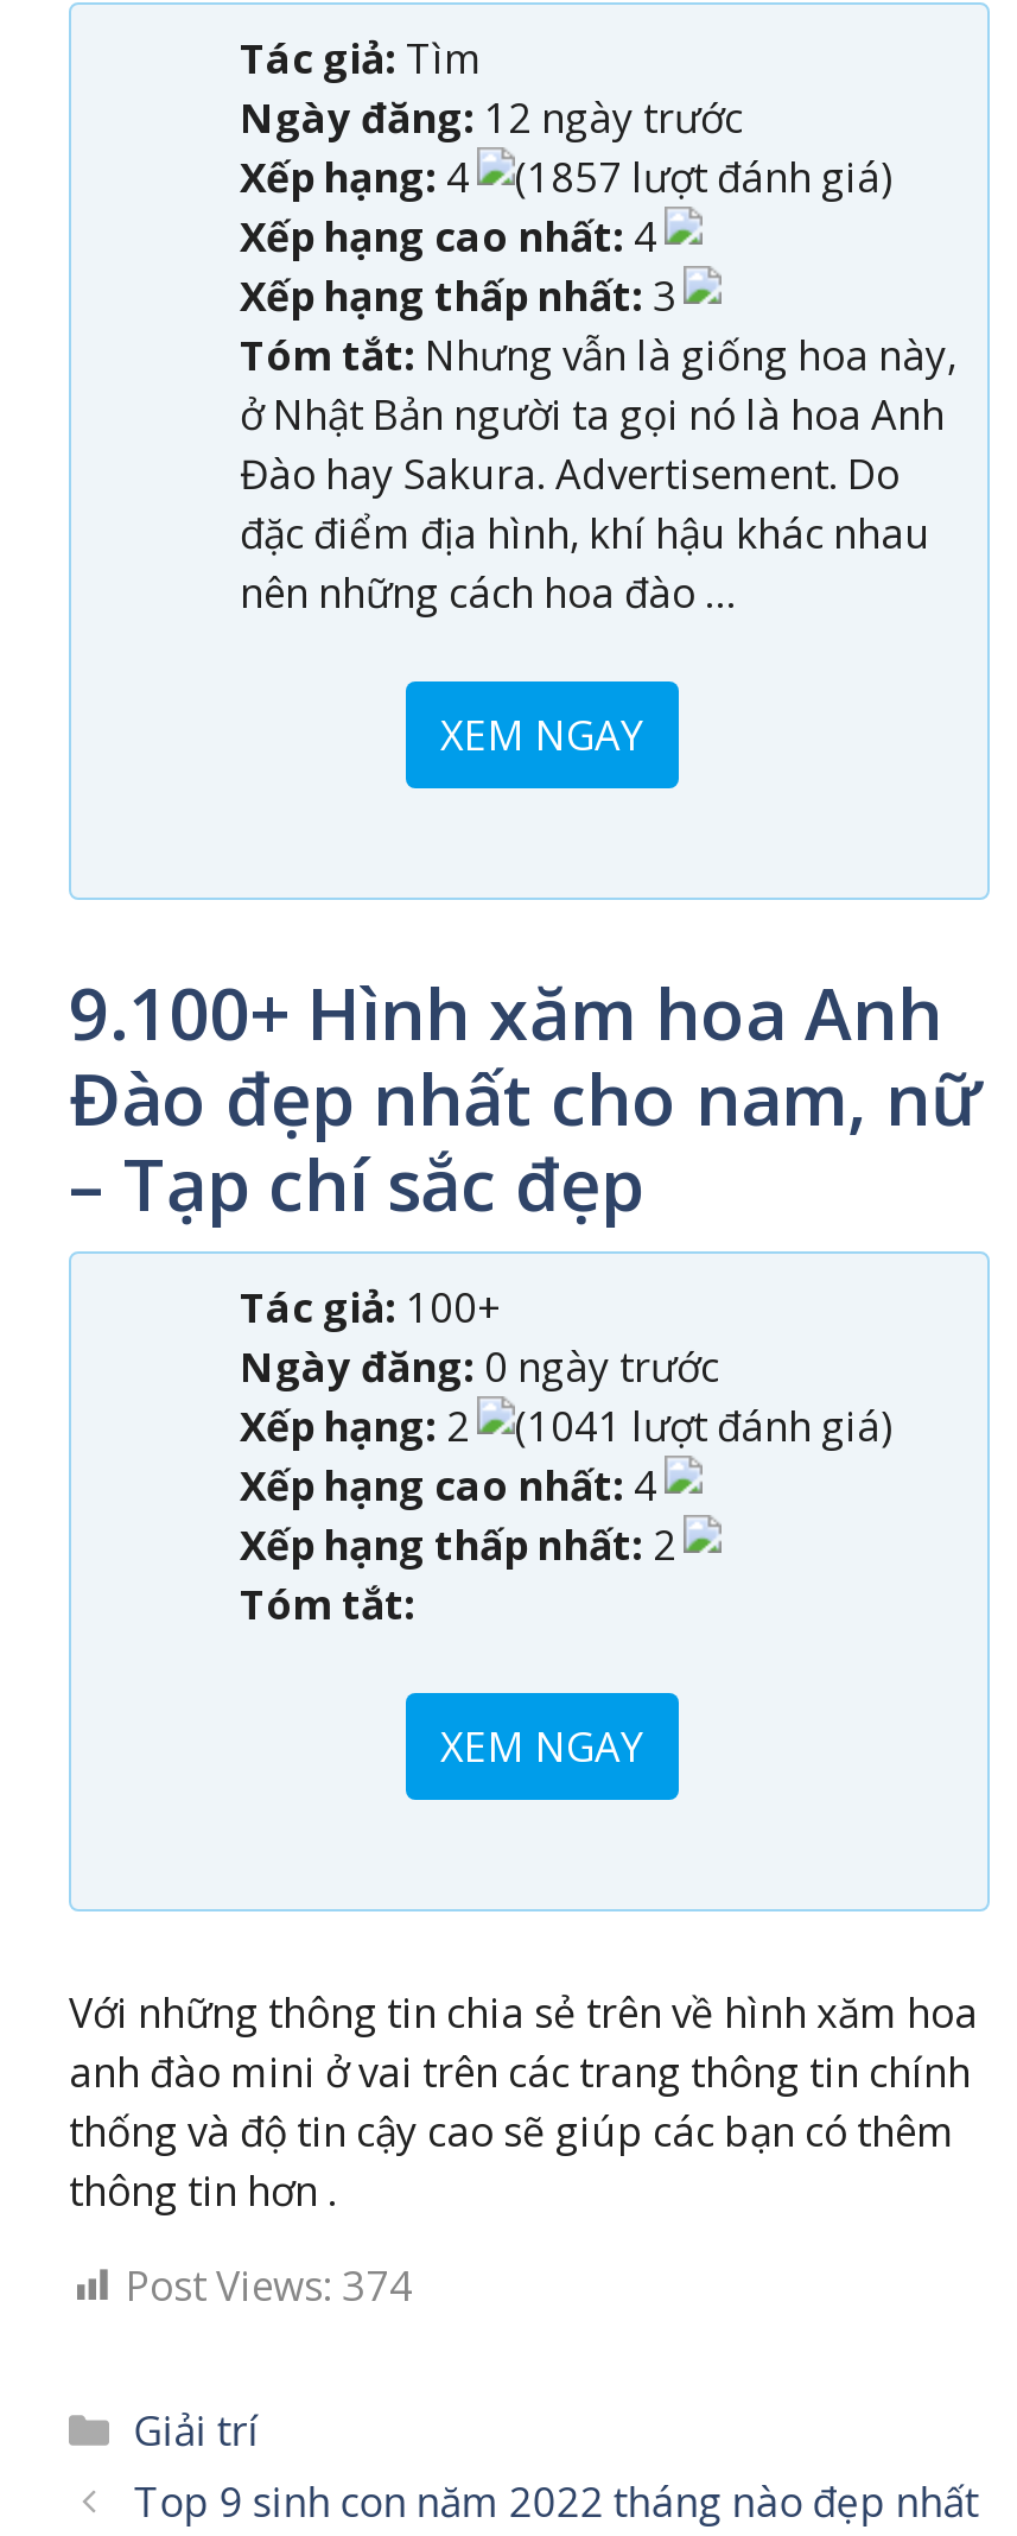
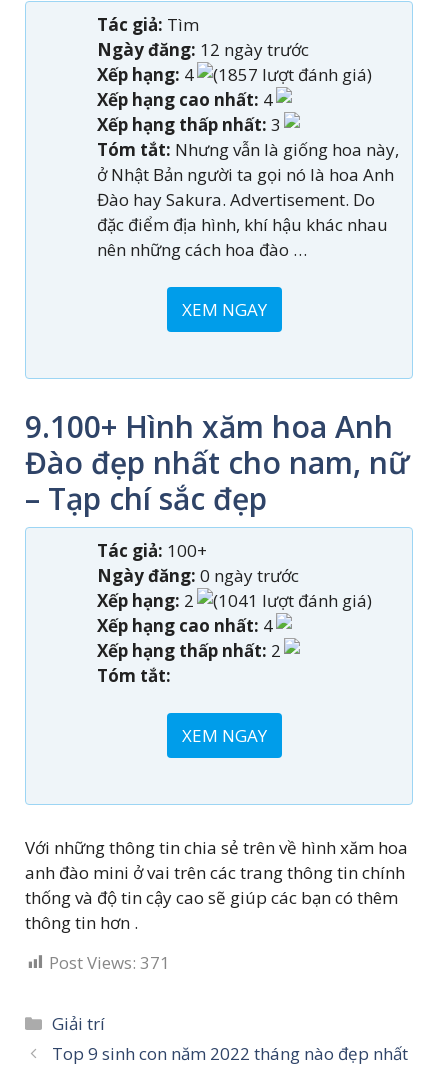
- Post Views: 374
+ Post Views: 371
